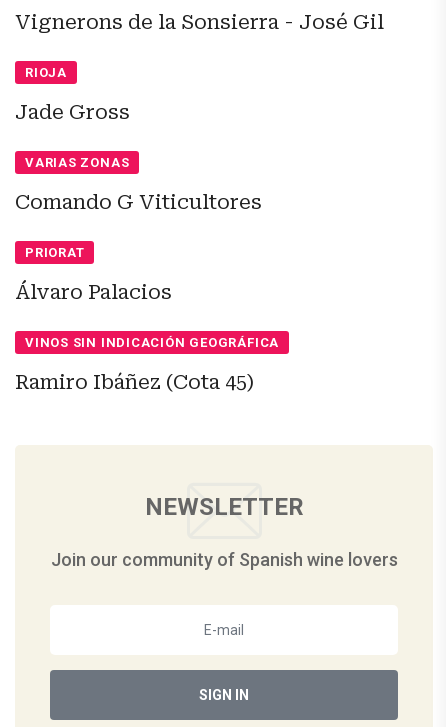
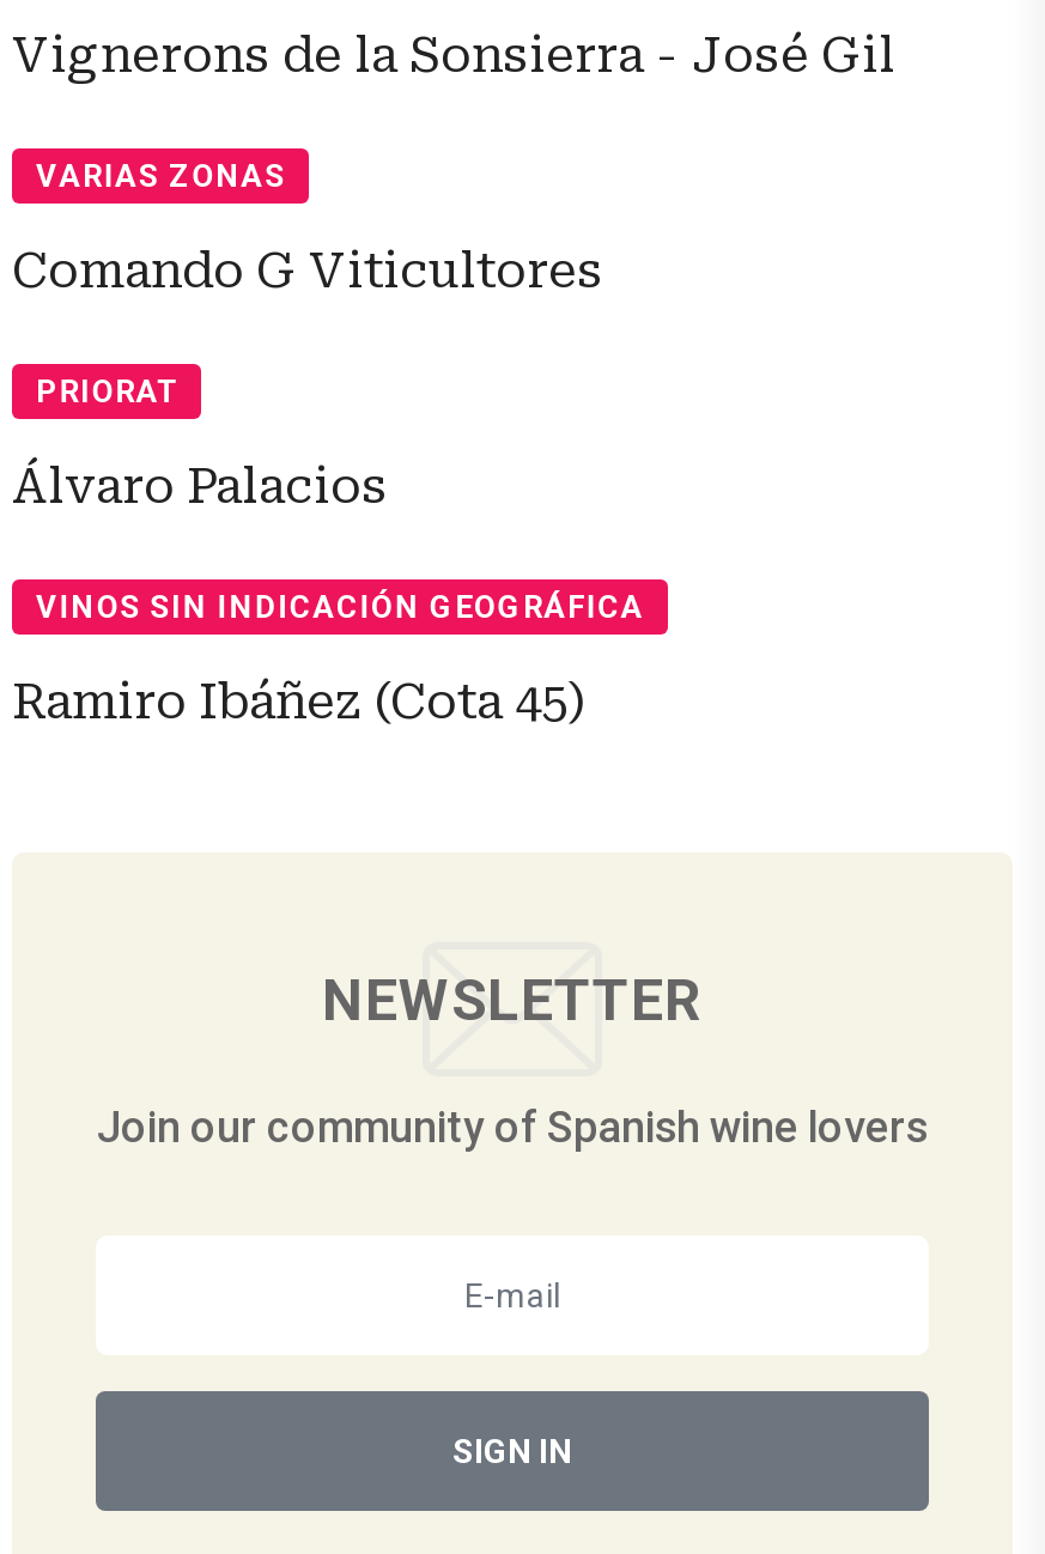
- RIOJA
- Jade Gross
